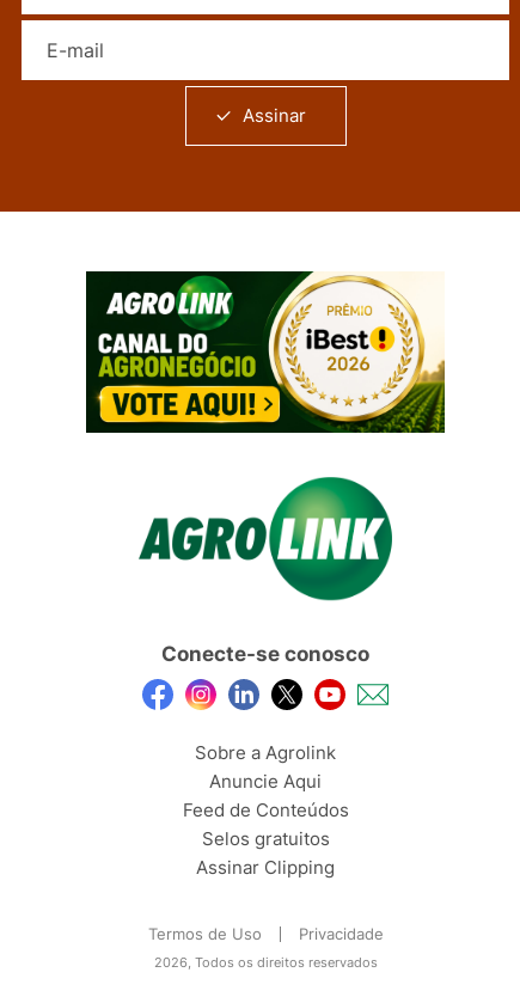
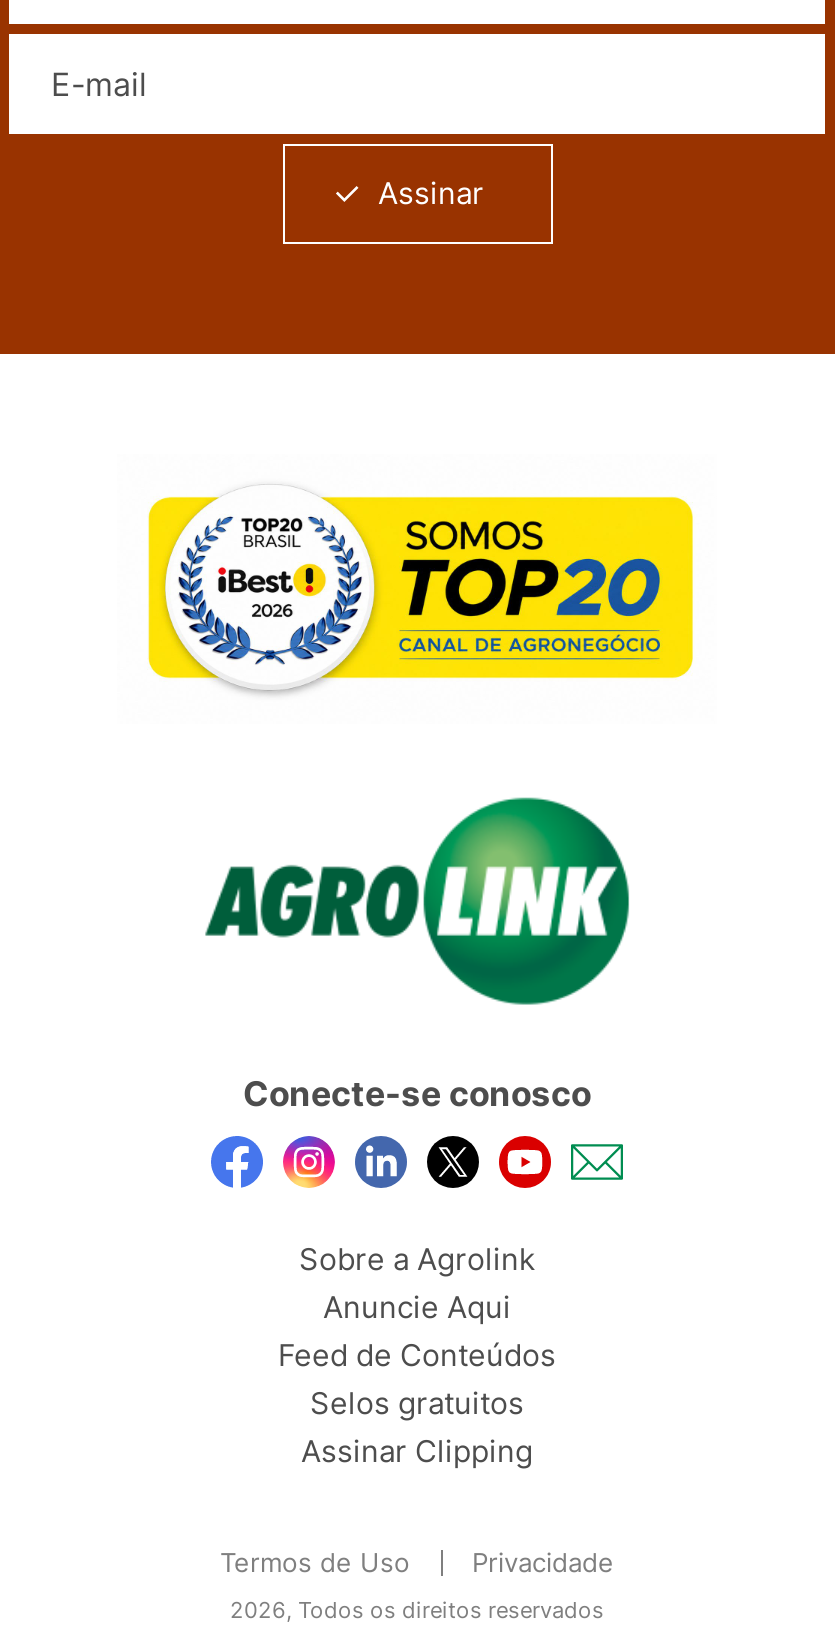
- [image]
+ [image]
